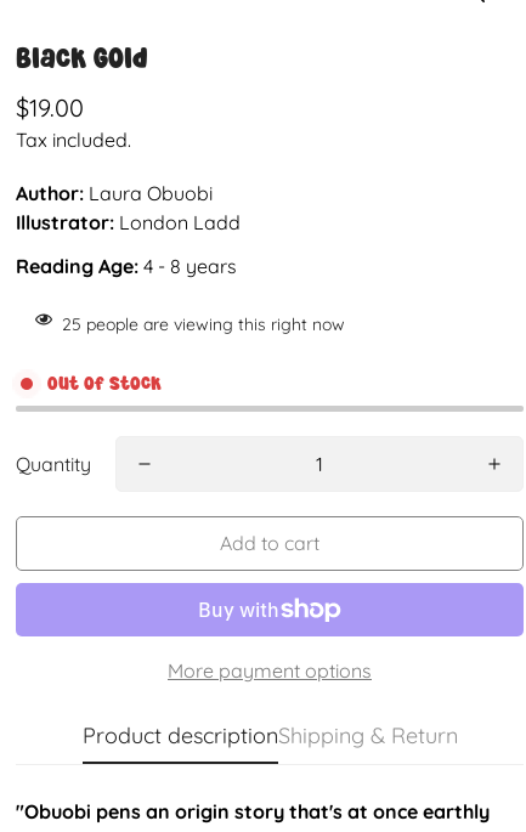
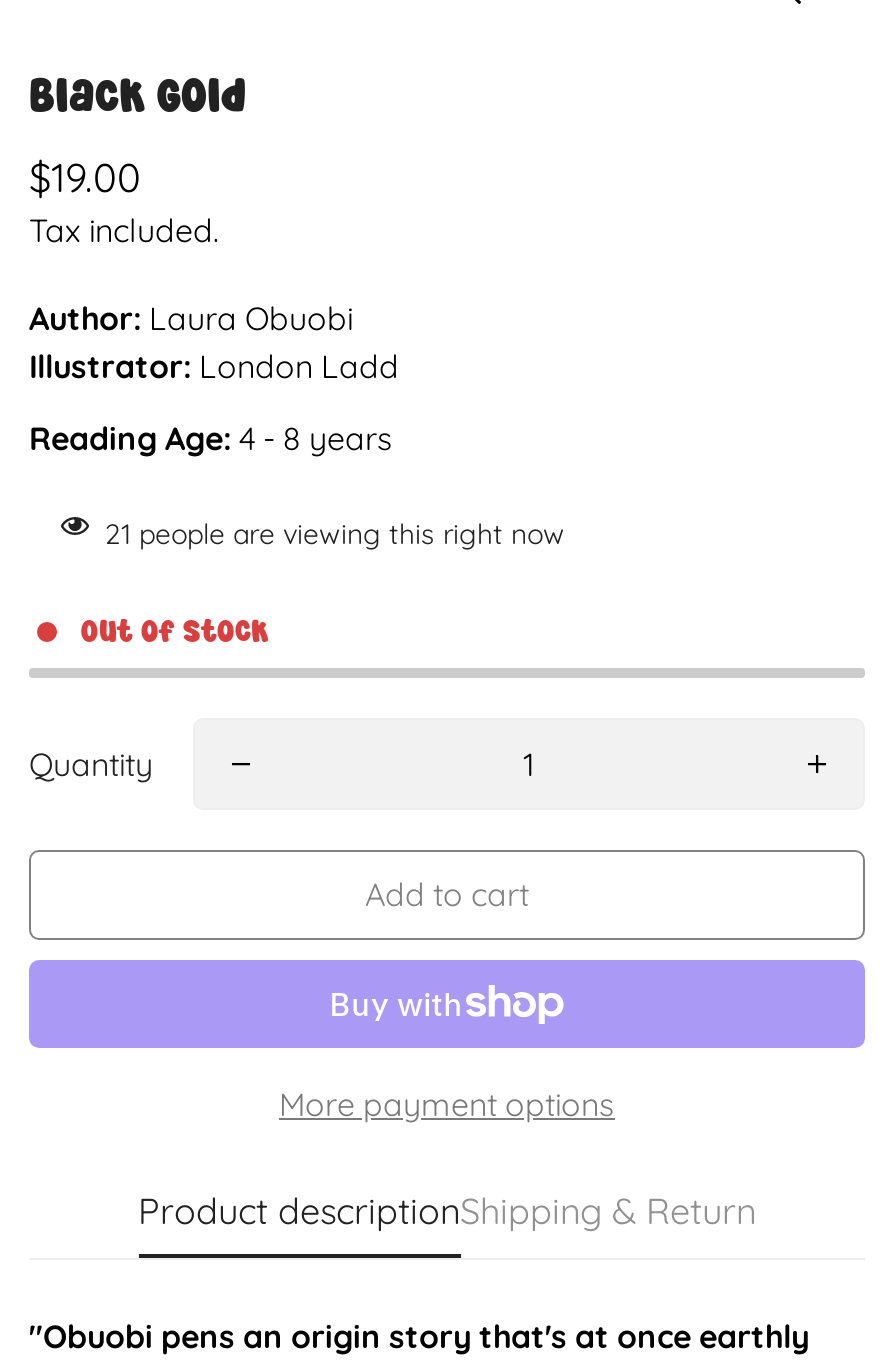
- 25 people are viewing this right now
+ 21 people are viewing this right now
